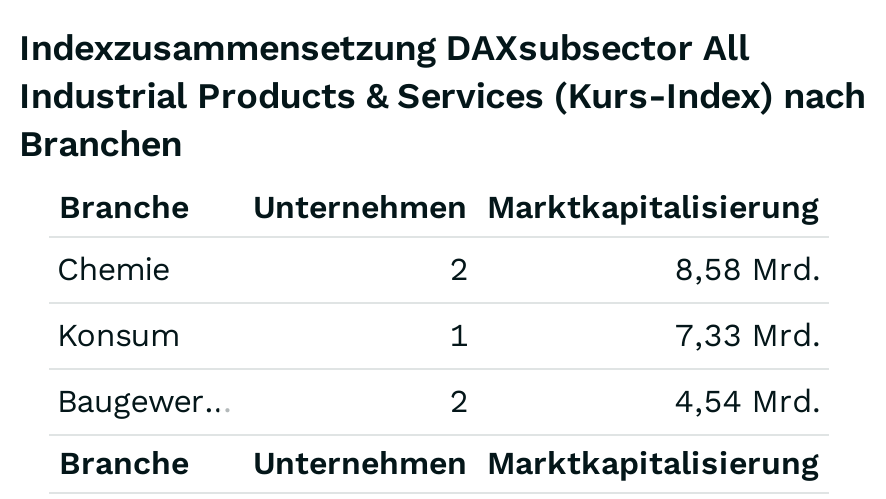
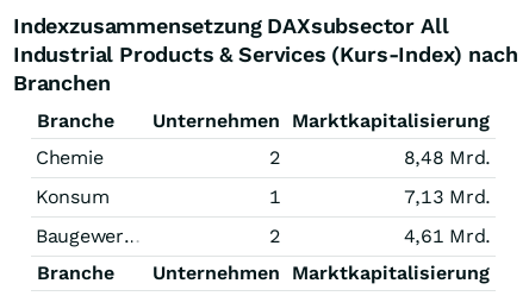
- 8,58 Mrd.
+ 8,48 Mrd.

- 7,33 Mrd.
+ 7,13 Mrd.

- 4,54 Mrd.
+ 4,61 Mrd.
